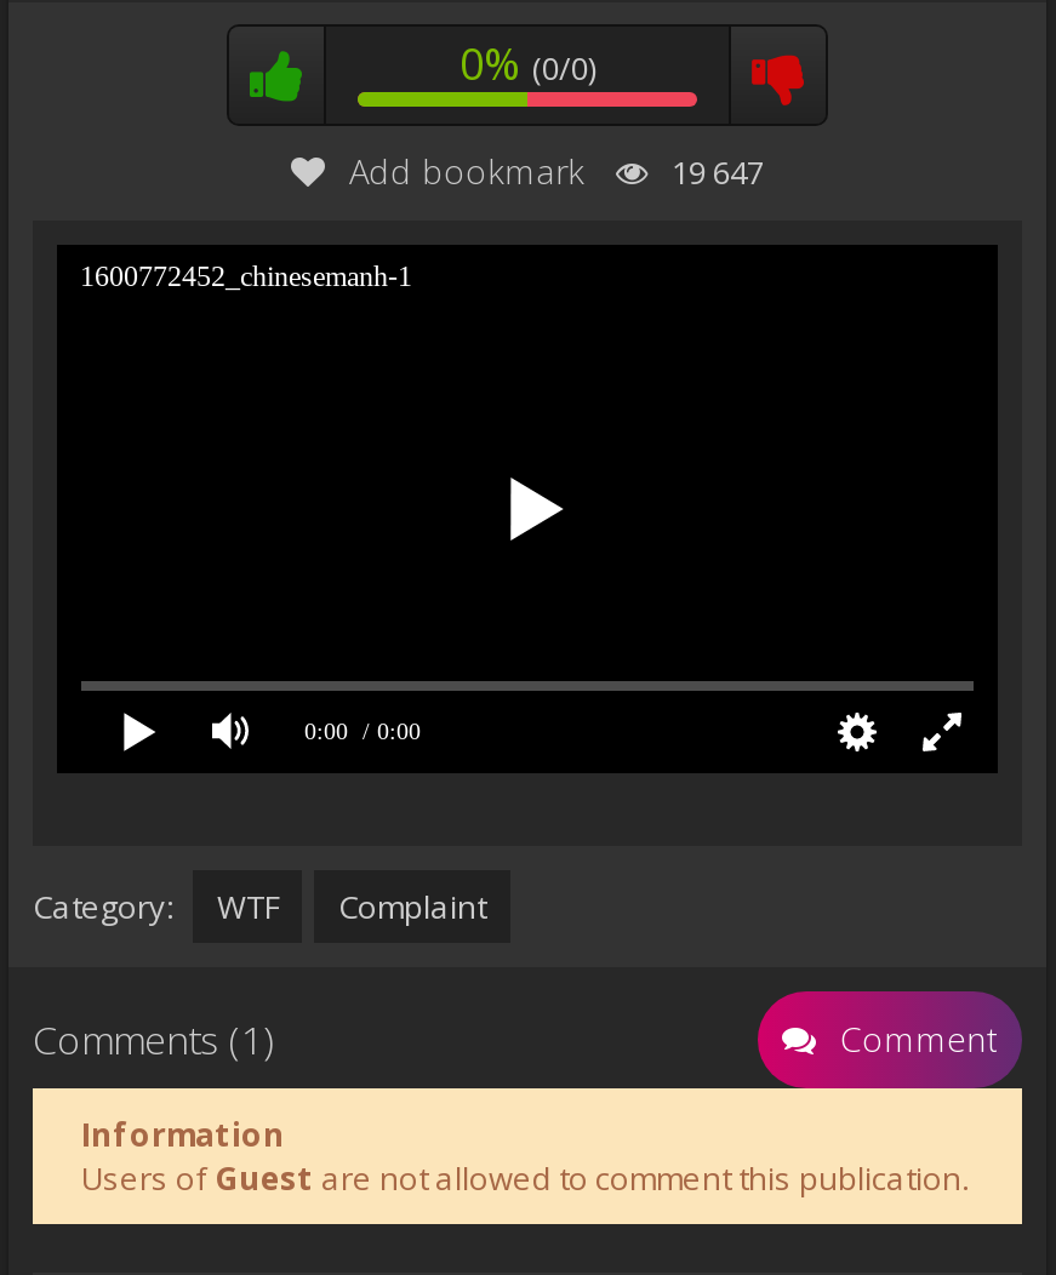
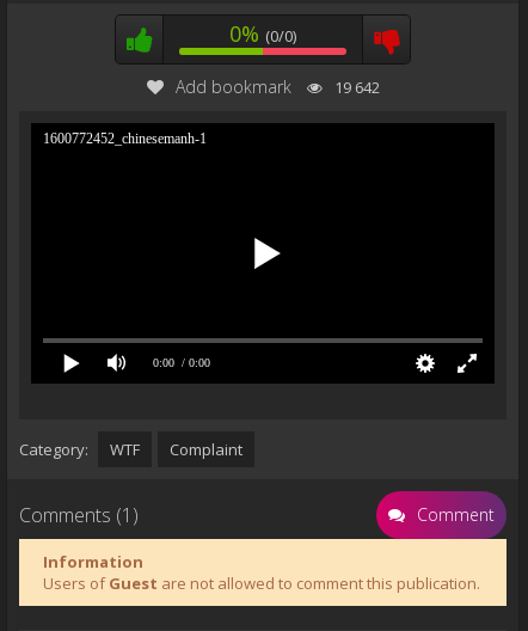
- Add bookmark 19 647
+ Add bookmark 19 642
